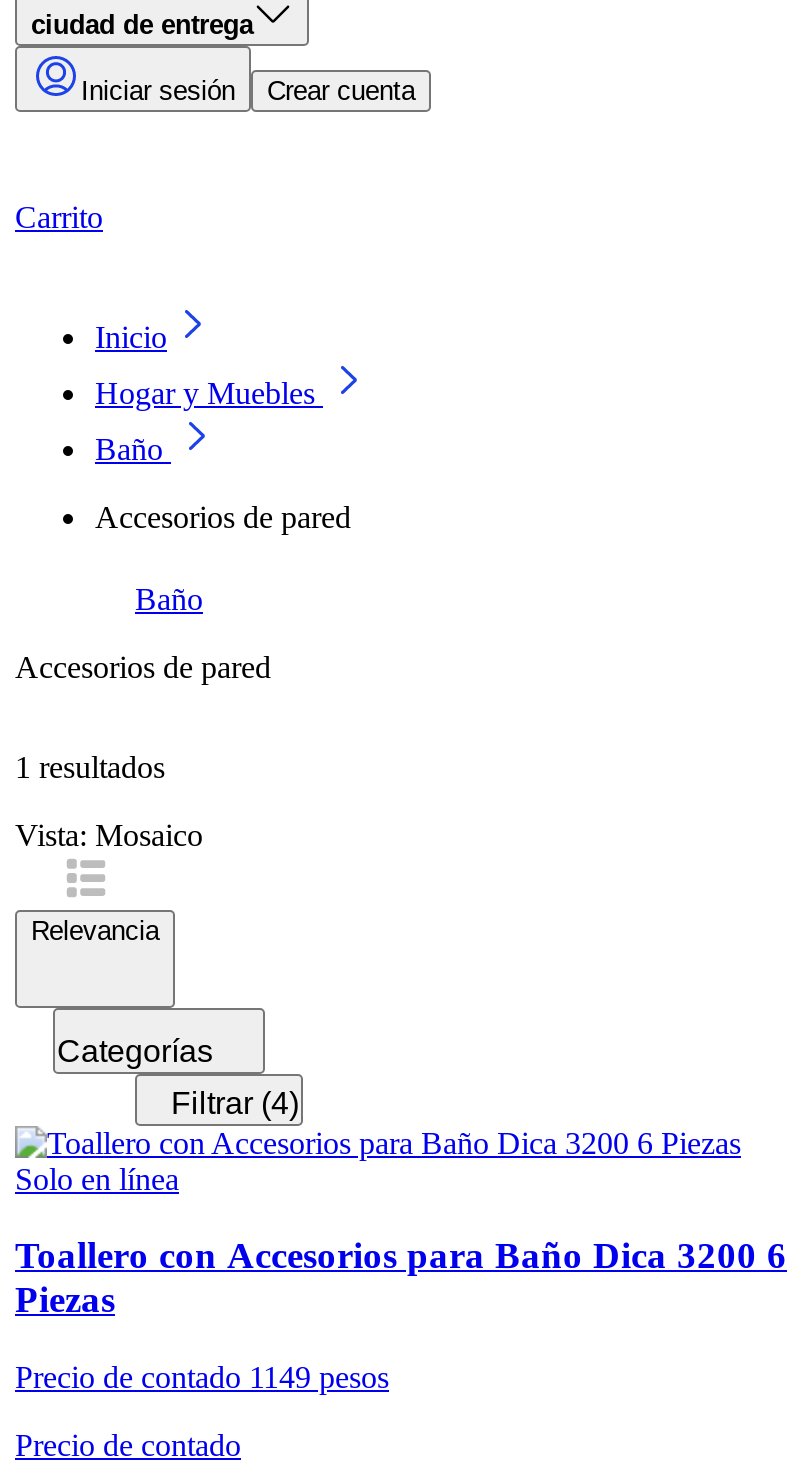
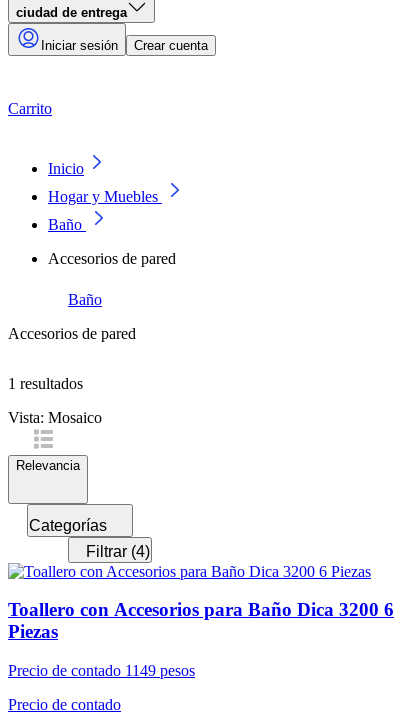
- Solo en línea
